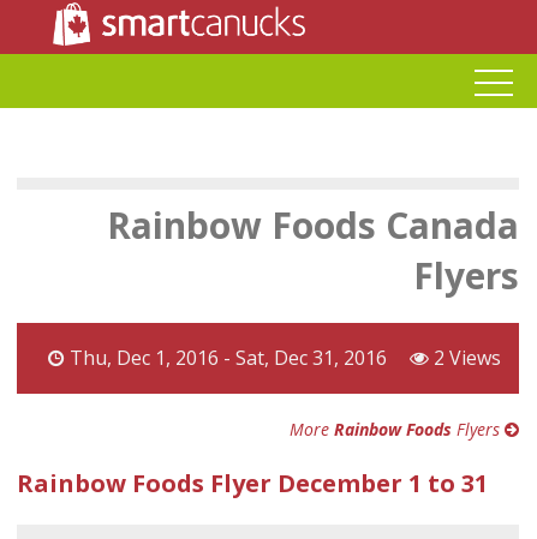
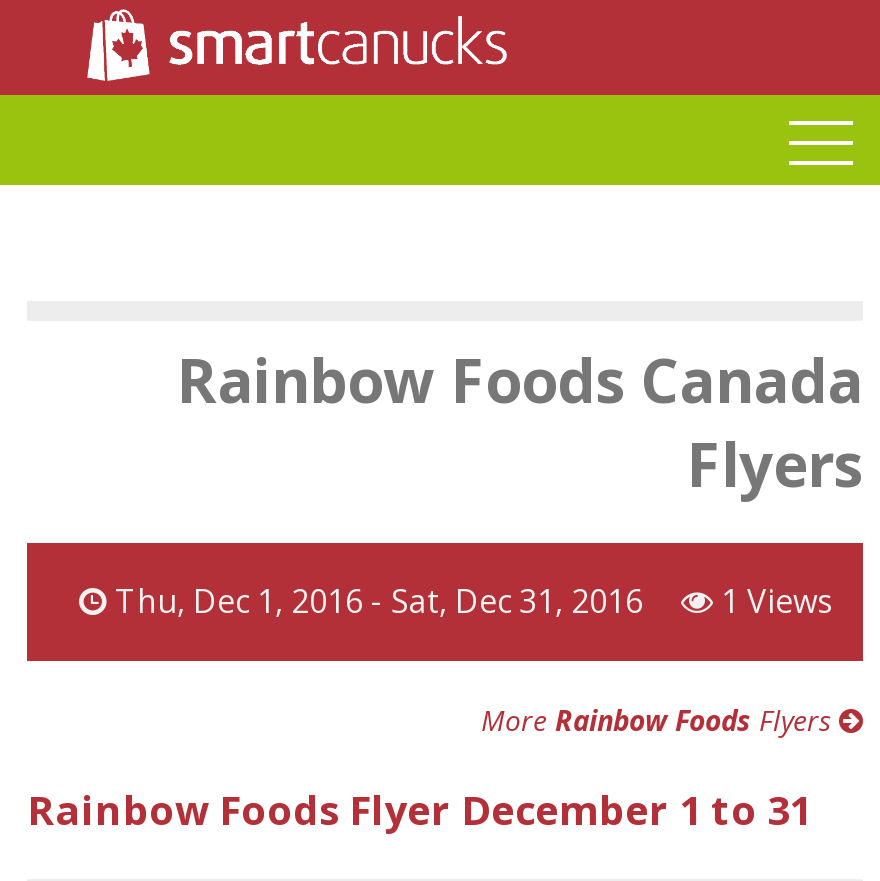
- Thu, Dec 1, 2016 - Sat, Dec 31, 2016 2 Views
+ Thu, Dec 1, 2016 - Sat, Dec 31, 2016 1 Views
